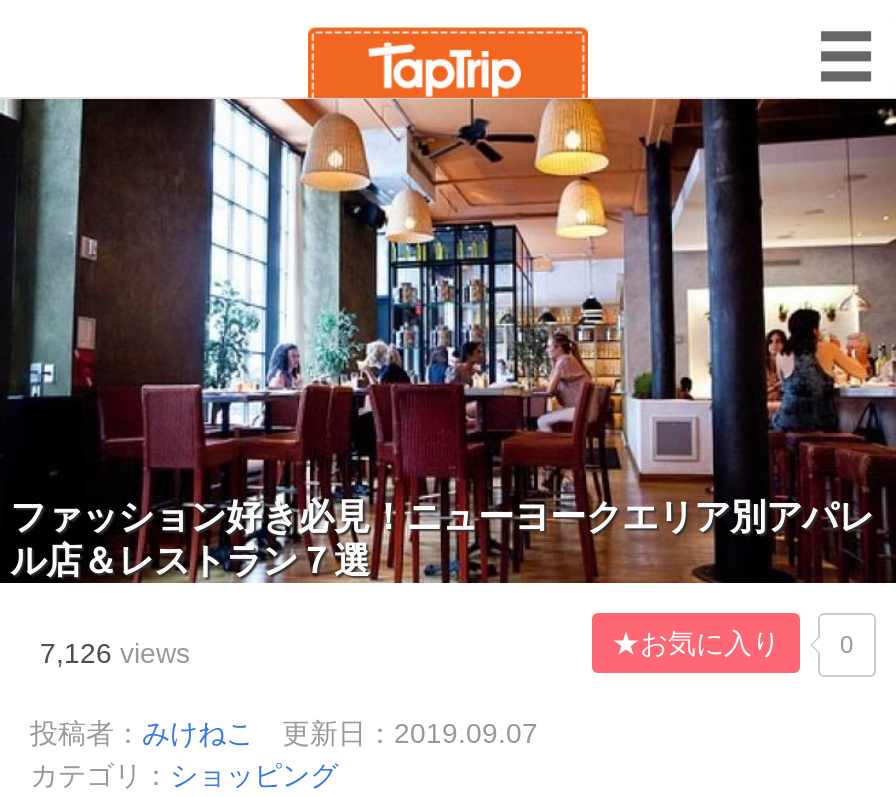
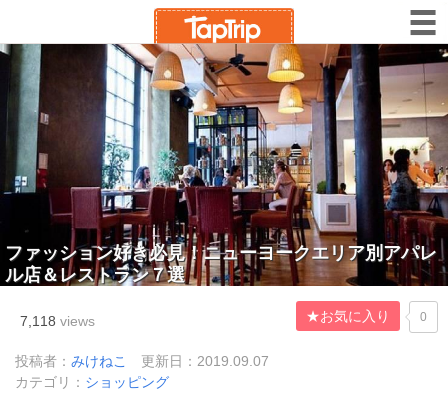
- 7,126 views
+ 7,118 views
